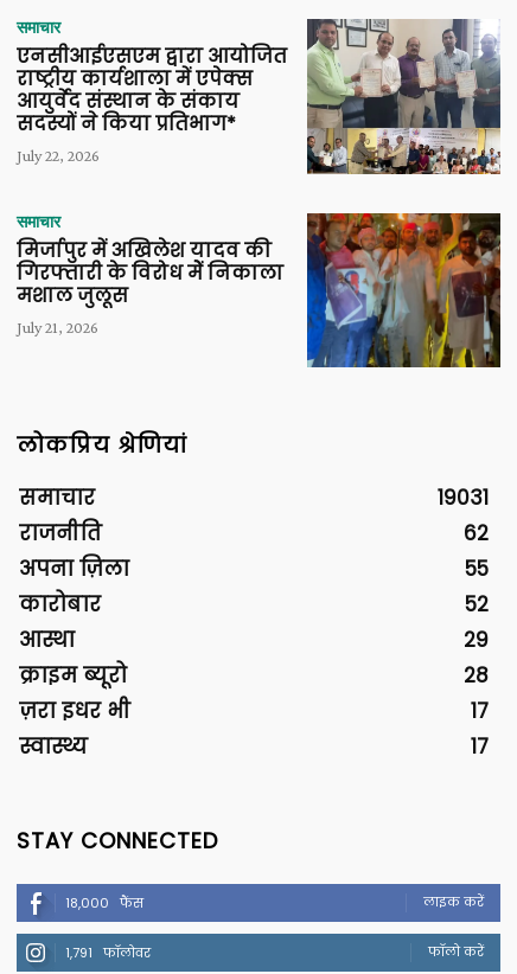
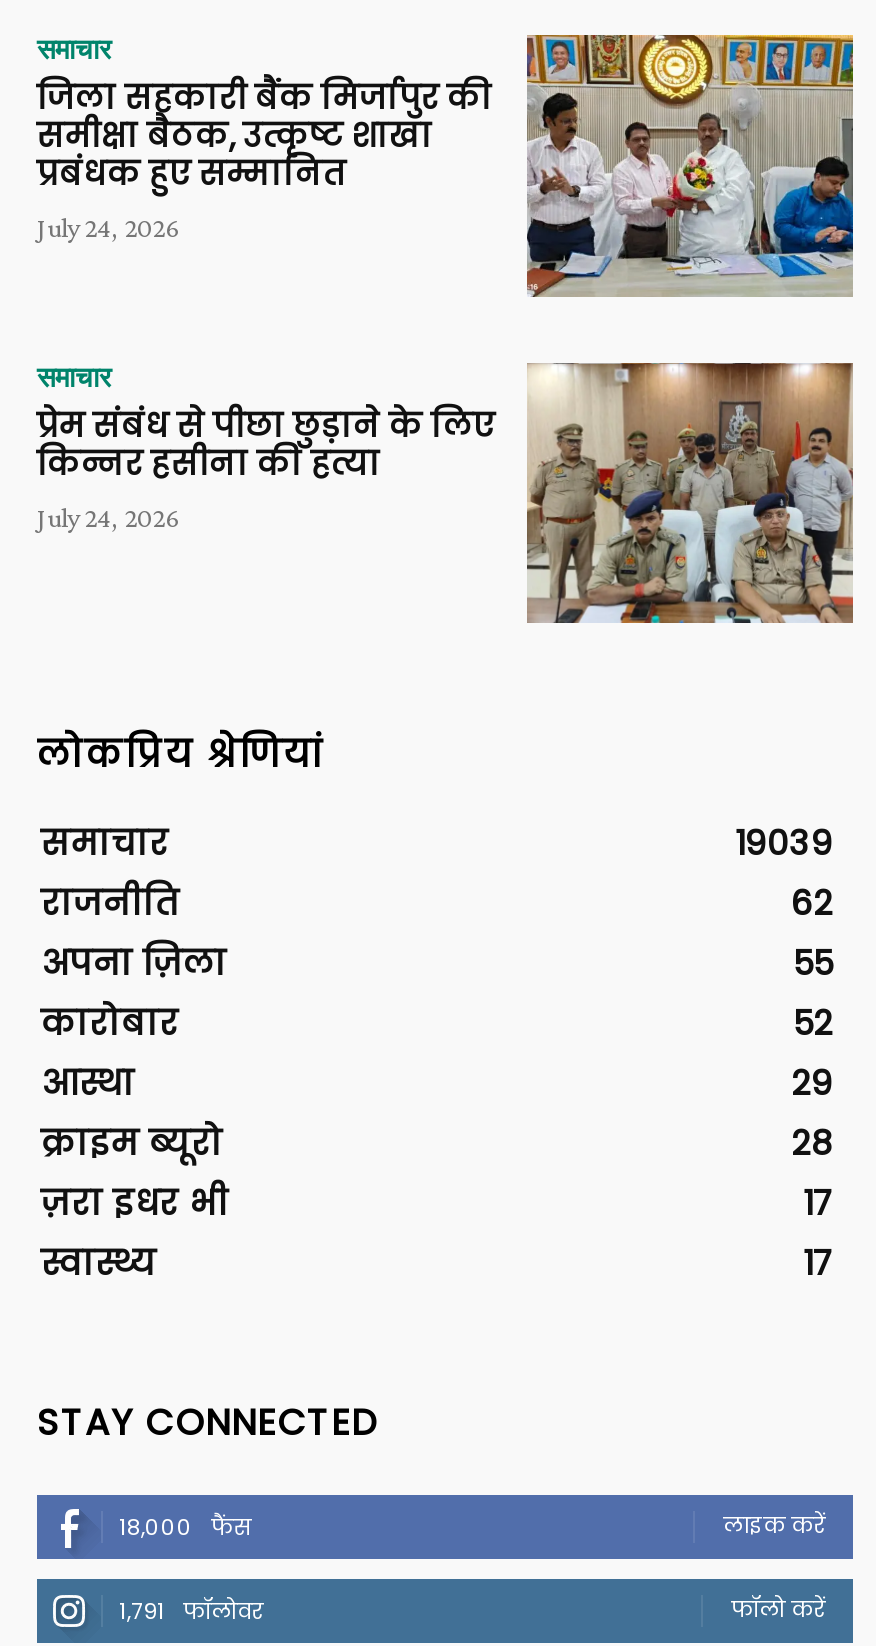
- [image]
- एनसीआईएसएम द्वारा आयोजित
- राष्ट्रीय कार्यशाला में एपेक्स
- आयुर्वेद संस्थान के संकाय
- सदस्यों ने किया प्रतिभाग*
- July 22, 2026
+ [image]
+ जिला सहकारी बैंक मिर्जापुर की
+ समीक्षा बैठक, उत्कृष्ट शाखा
+ प्रबंधक हुए सम्मानित
+ July 24, 2026

- [image]
- मिर्जापुर में अखिलेश यादव की
- गिरफ्तारी के विरोध मेें निकाला
- मशाल जुलूस
- July 21, 2026
+ [image]
+ प्रेम संबंध से पीछा छुड़ाने के लिए
+ किन्नर हसीना की हत्या
+ July 24, 2026

- 19031
+ 19039
